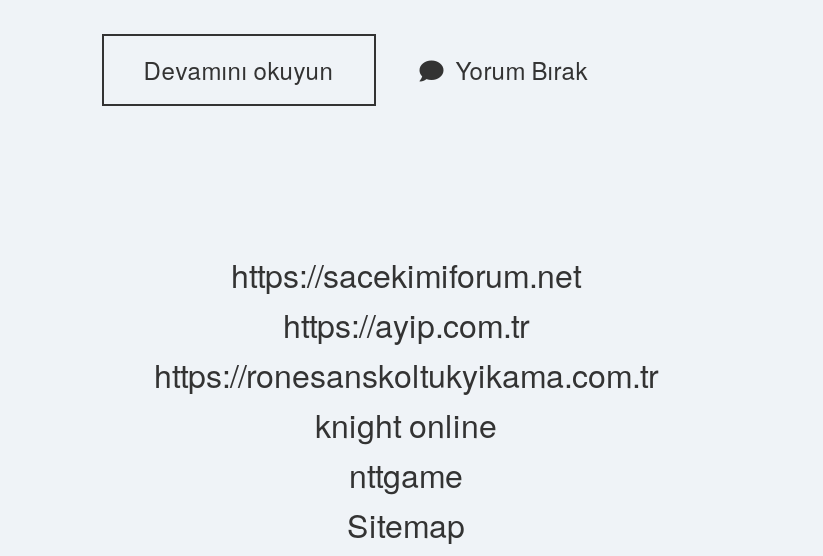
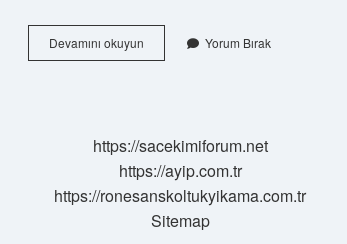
- knight online
- nttgame
